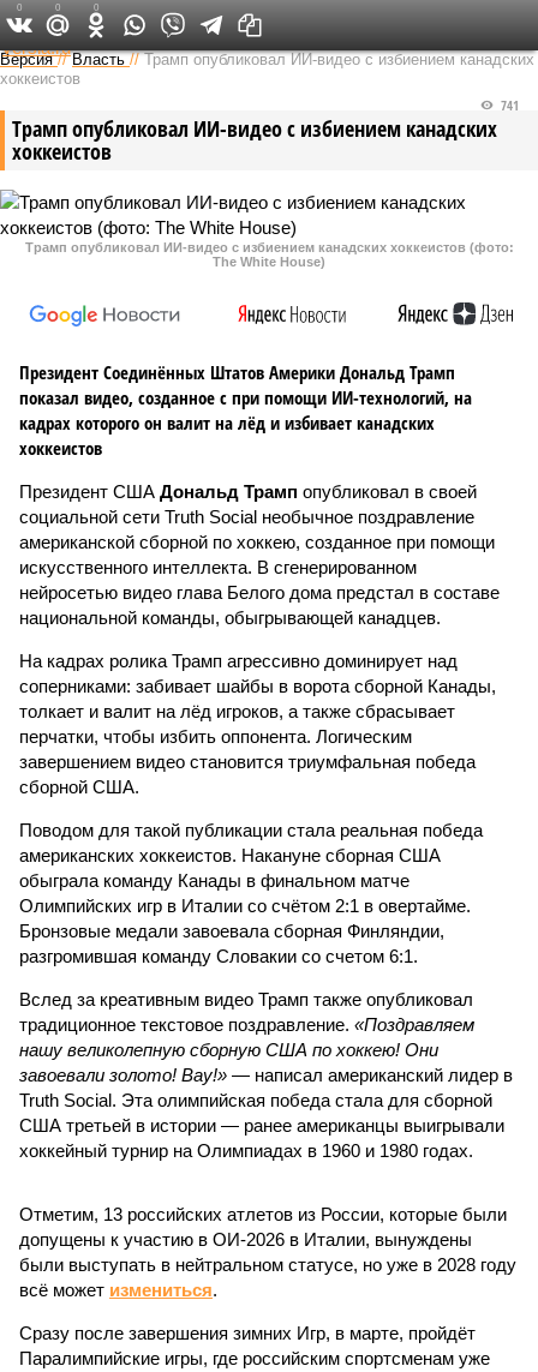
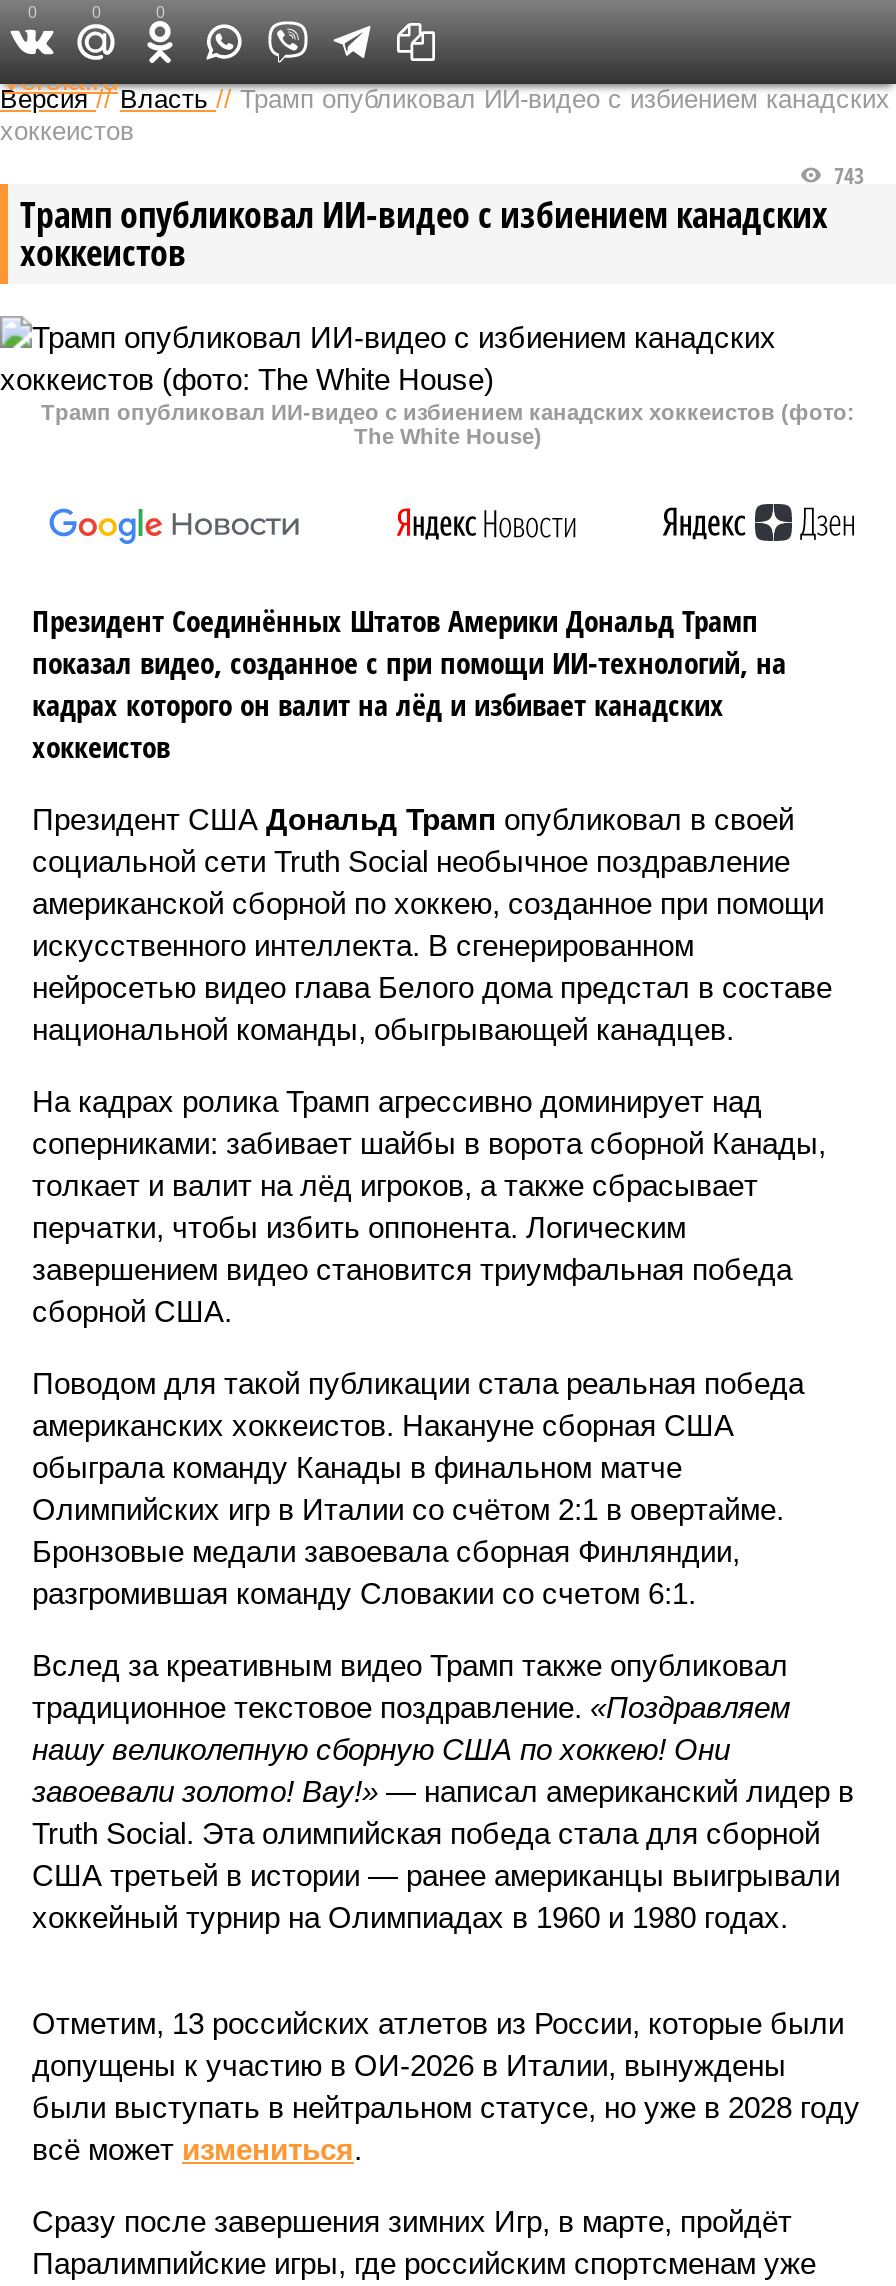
- 741
+ 743
